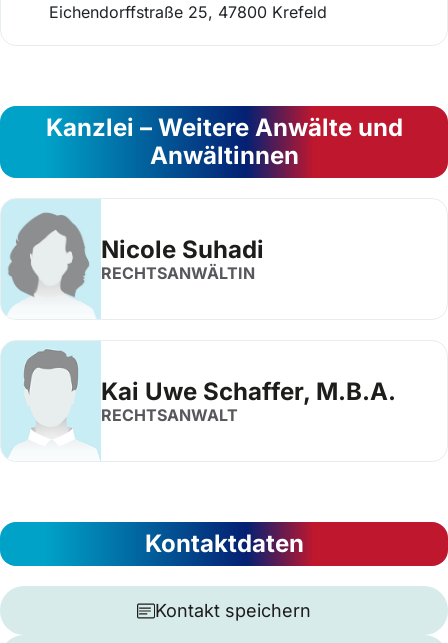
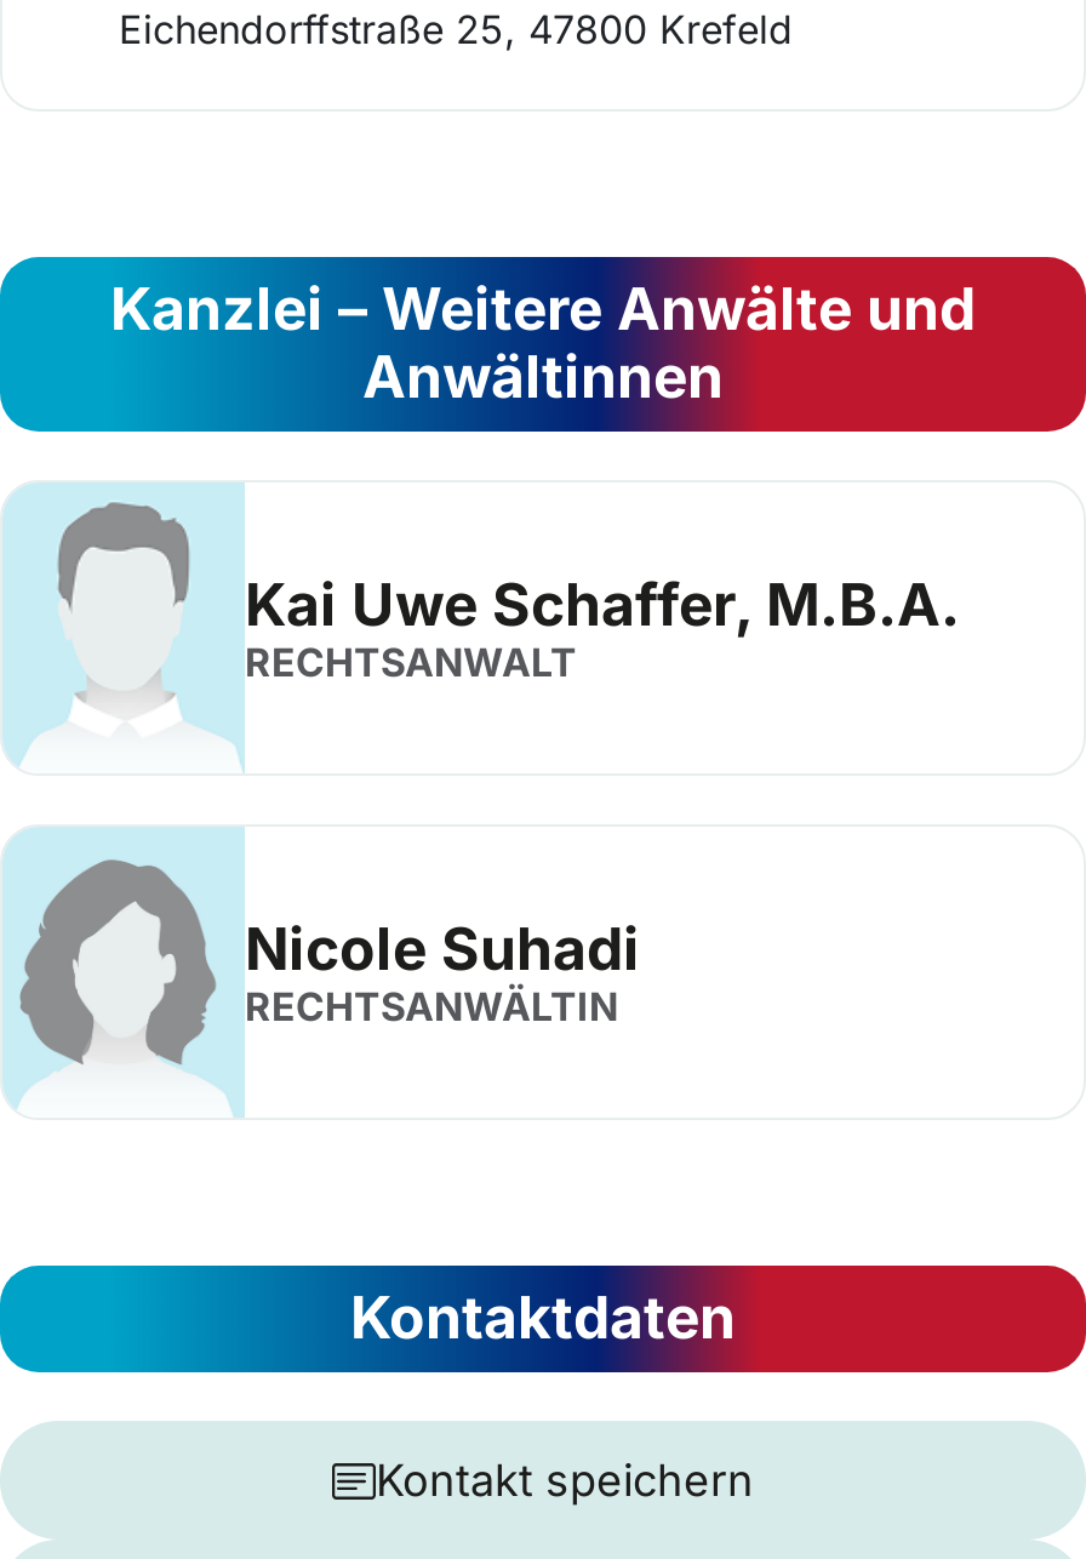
moved down: Nicole Suhadi | RECHTSANWÄLTIN

moved up: [image] | Kai Uwe Schaffer, M.B.A. | RECHTSANWALT
